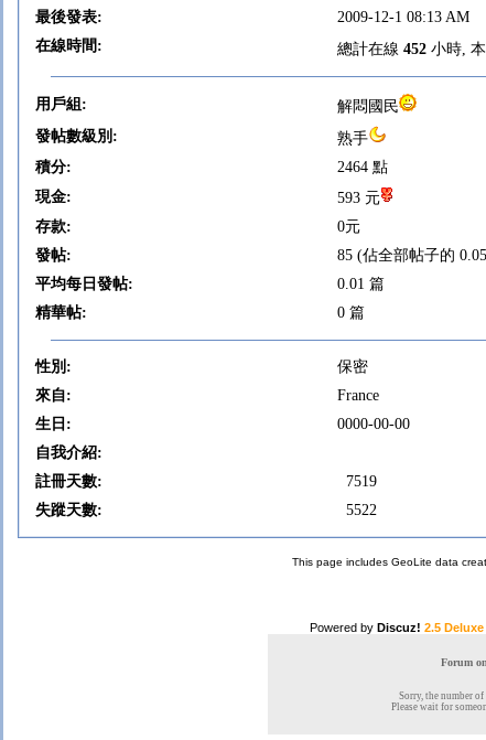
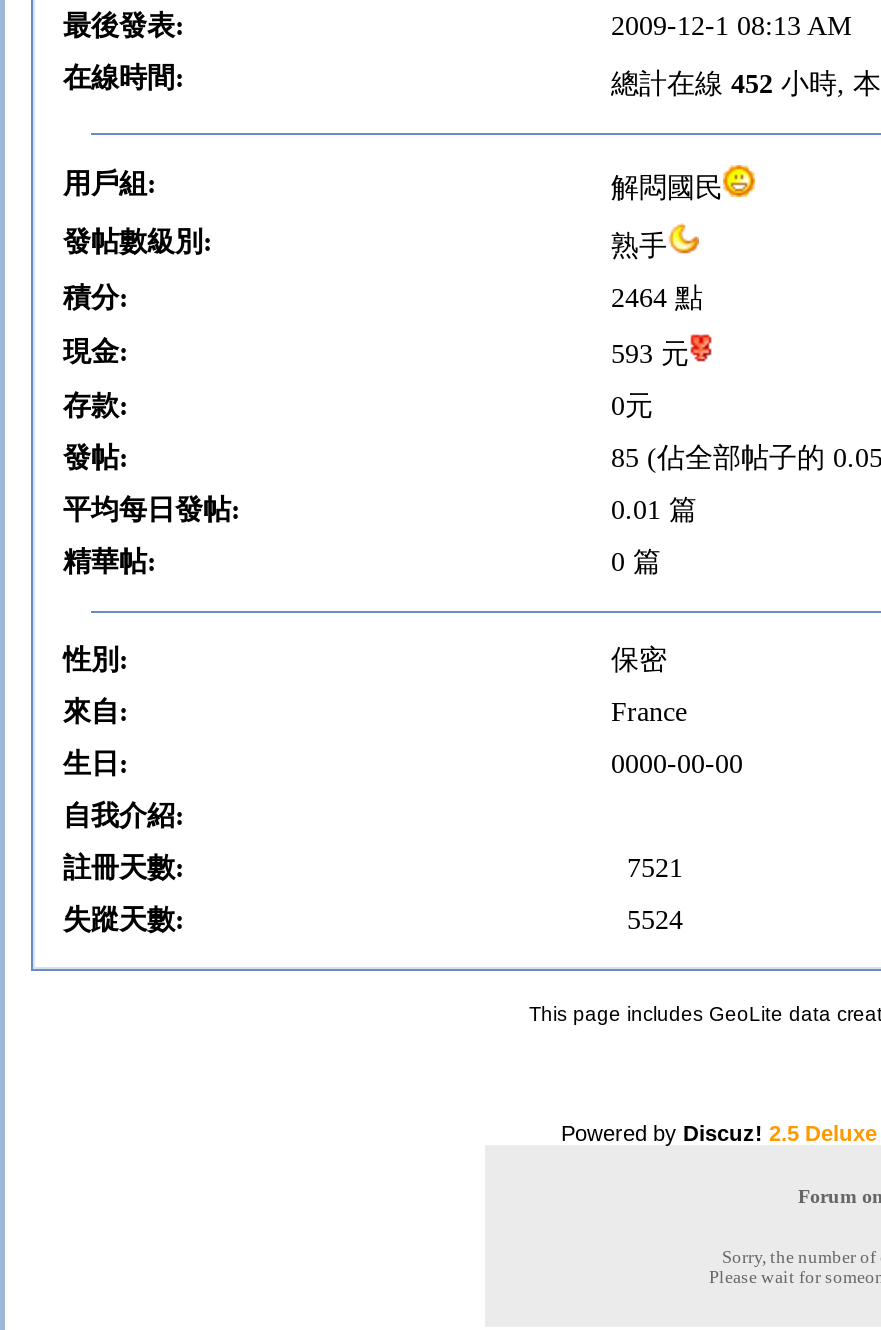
- 7519
+ 7521

- 5522
+ 5524
